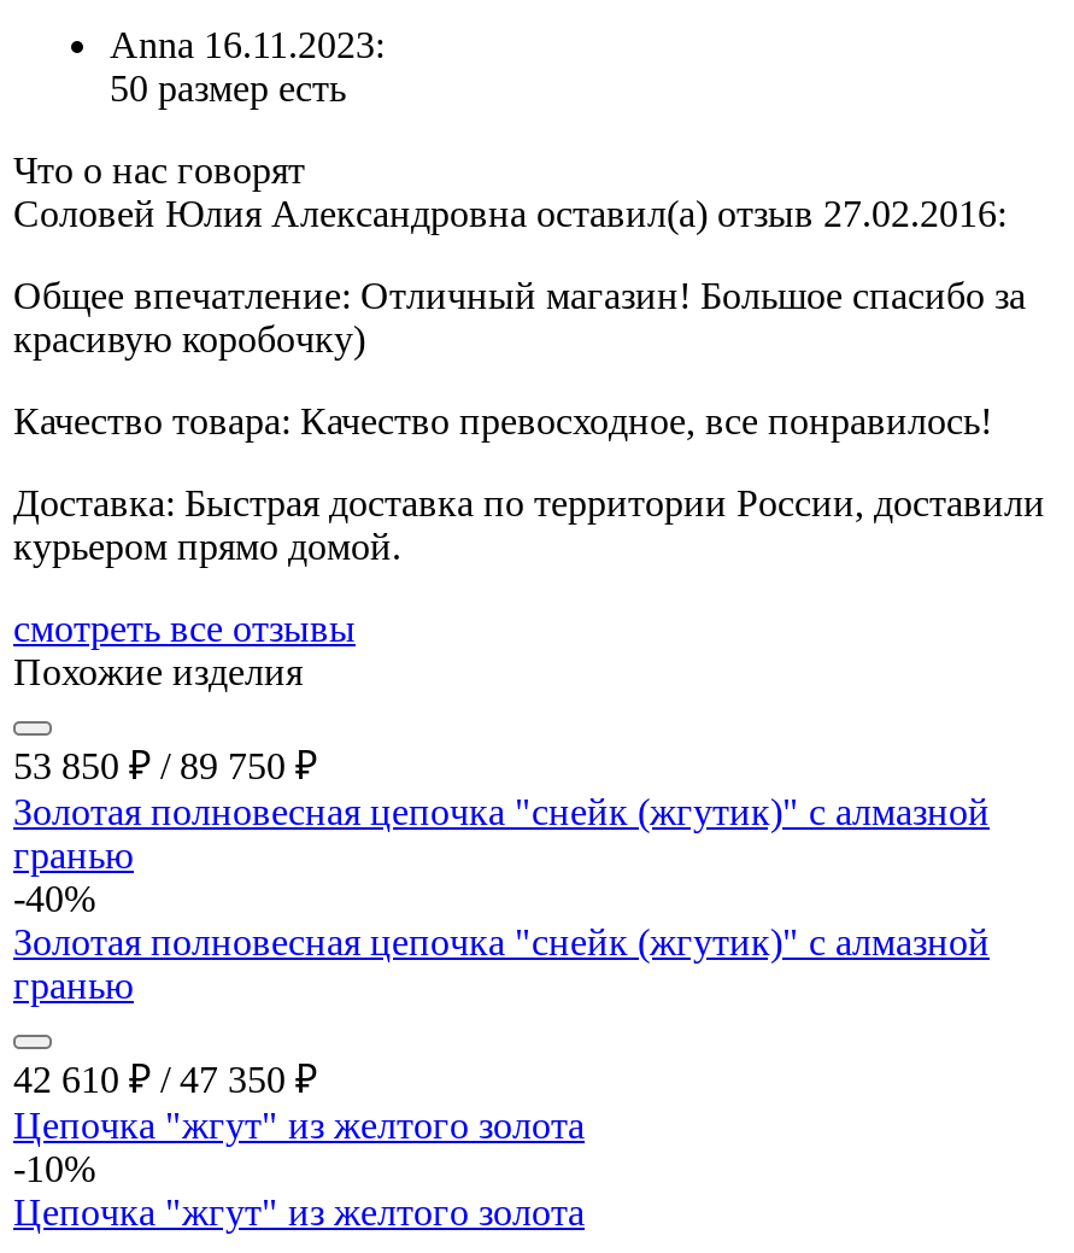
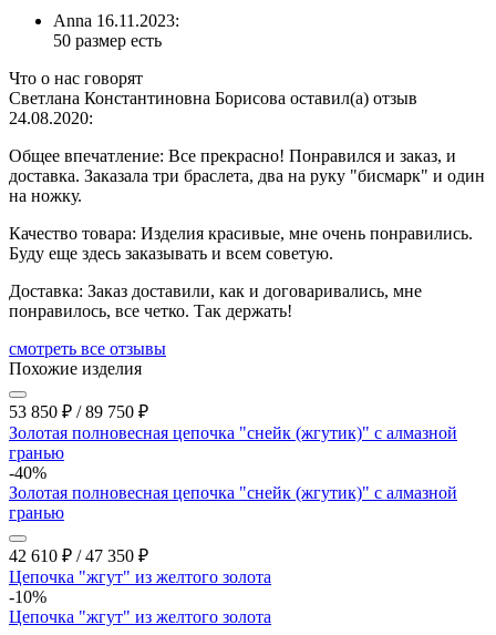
- Соловей Юлия Александровна оставил(а) отзыв 27.02.2016:
+ Светлана Константиновна Борисова оставил(а) отзыв
+ 24.08.2020:

- Общее впечатление: Отличный магазин! Большое спасибо за
- красивую коробочку)
+ Общее впечатление: Все прекрасно! Понравился и заказ, и
+ доставка. Заказала три браслета, два на руку "бисмарк" и один
+ на ножку.

- Качество товара: Качество превосходное, все понравилось!
+ Качество товара: Изделия красивые, мне очень понравились.
+ Буду еще здесь заказывать и всем советую.

- Доставка: Быстрая доставка по территории России, доставили
- курьером прямо домой.
+ Доставка: Заказ доставили, как и договаривались, мне
+ понравилось, все четко. Так держать!
